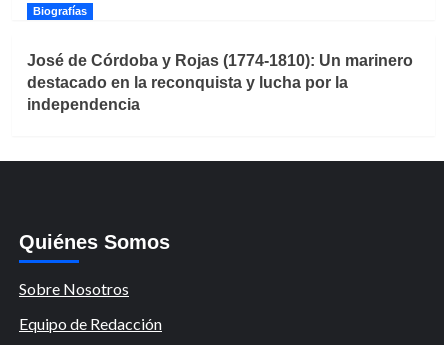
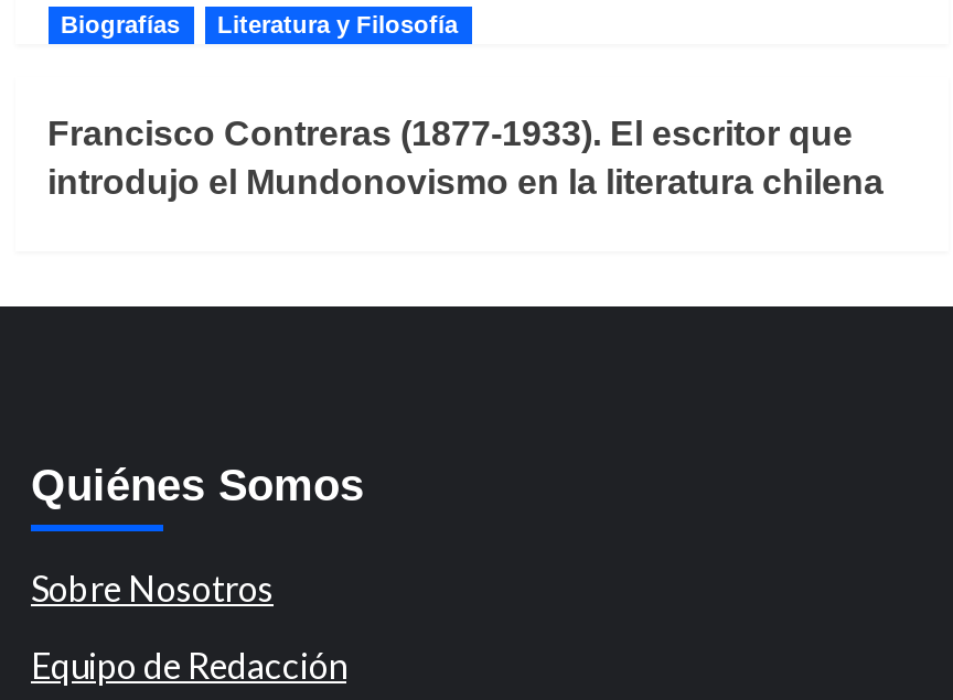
- José de Córdoba y Rojas (1774-1810): Un marinero
- destacado en la reconquista y lucha por la
- independencia
+ Literatura y Filosofía
+ Francisco Contreras (1877-1933). El escritor que
+ introdujo el Mundonovismo en la literatura chilena
